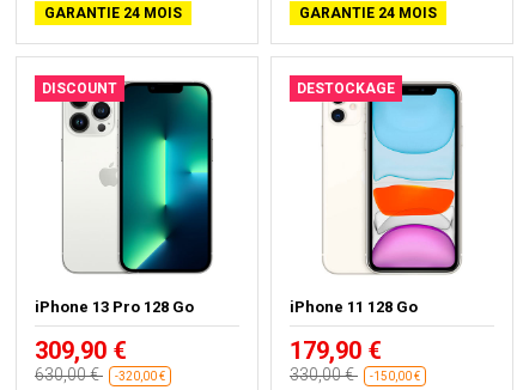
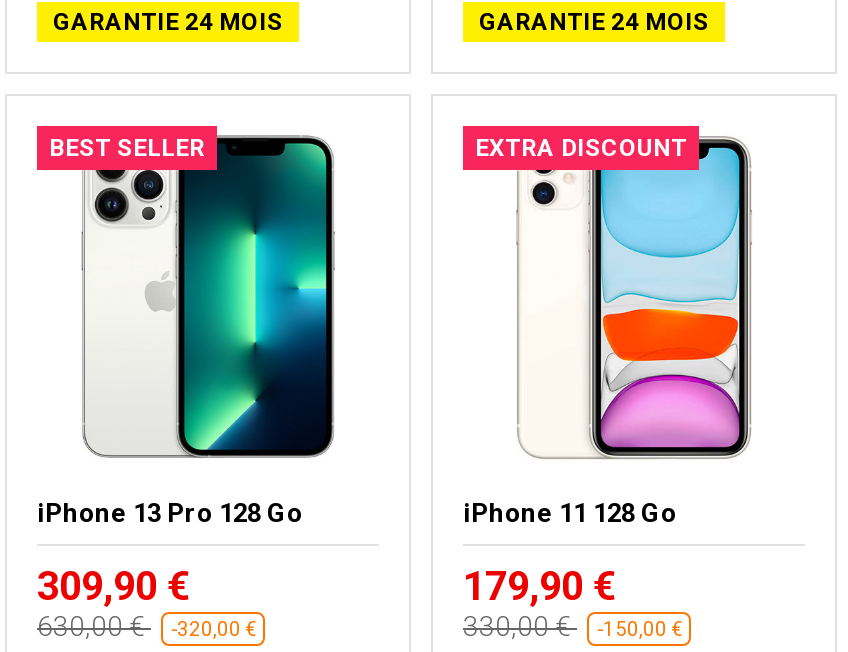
- DISCOUNT
+ BEST SELLER

- DESTOCKAGE
+ EXTRA DISCOUNT
